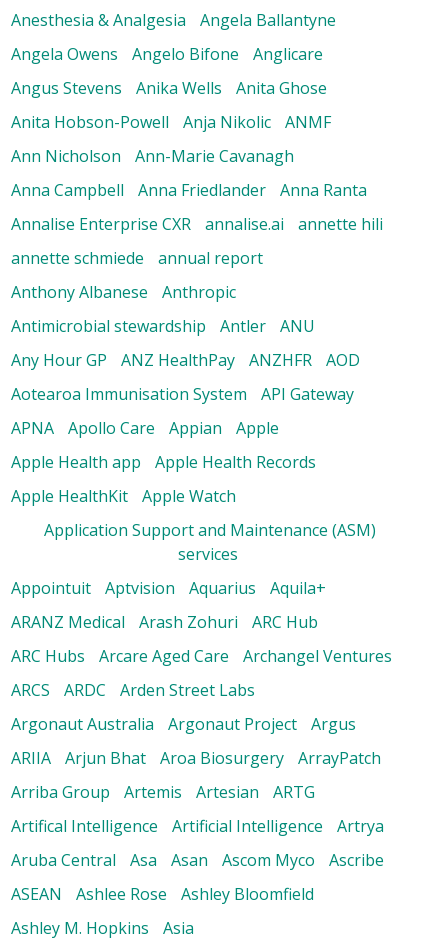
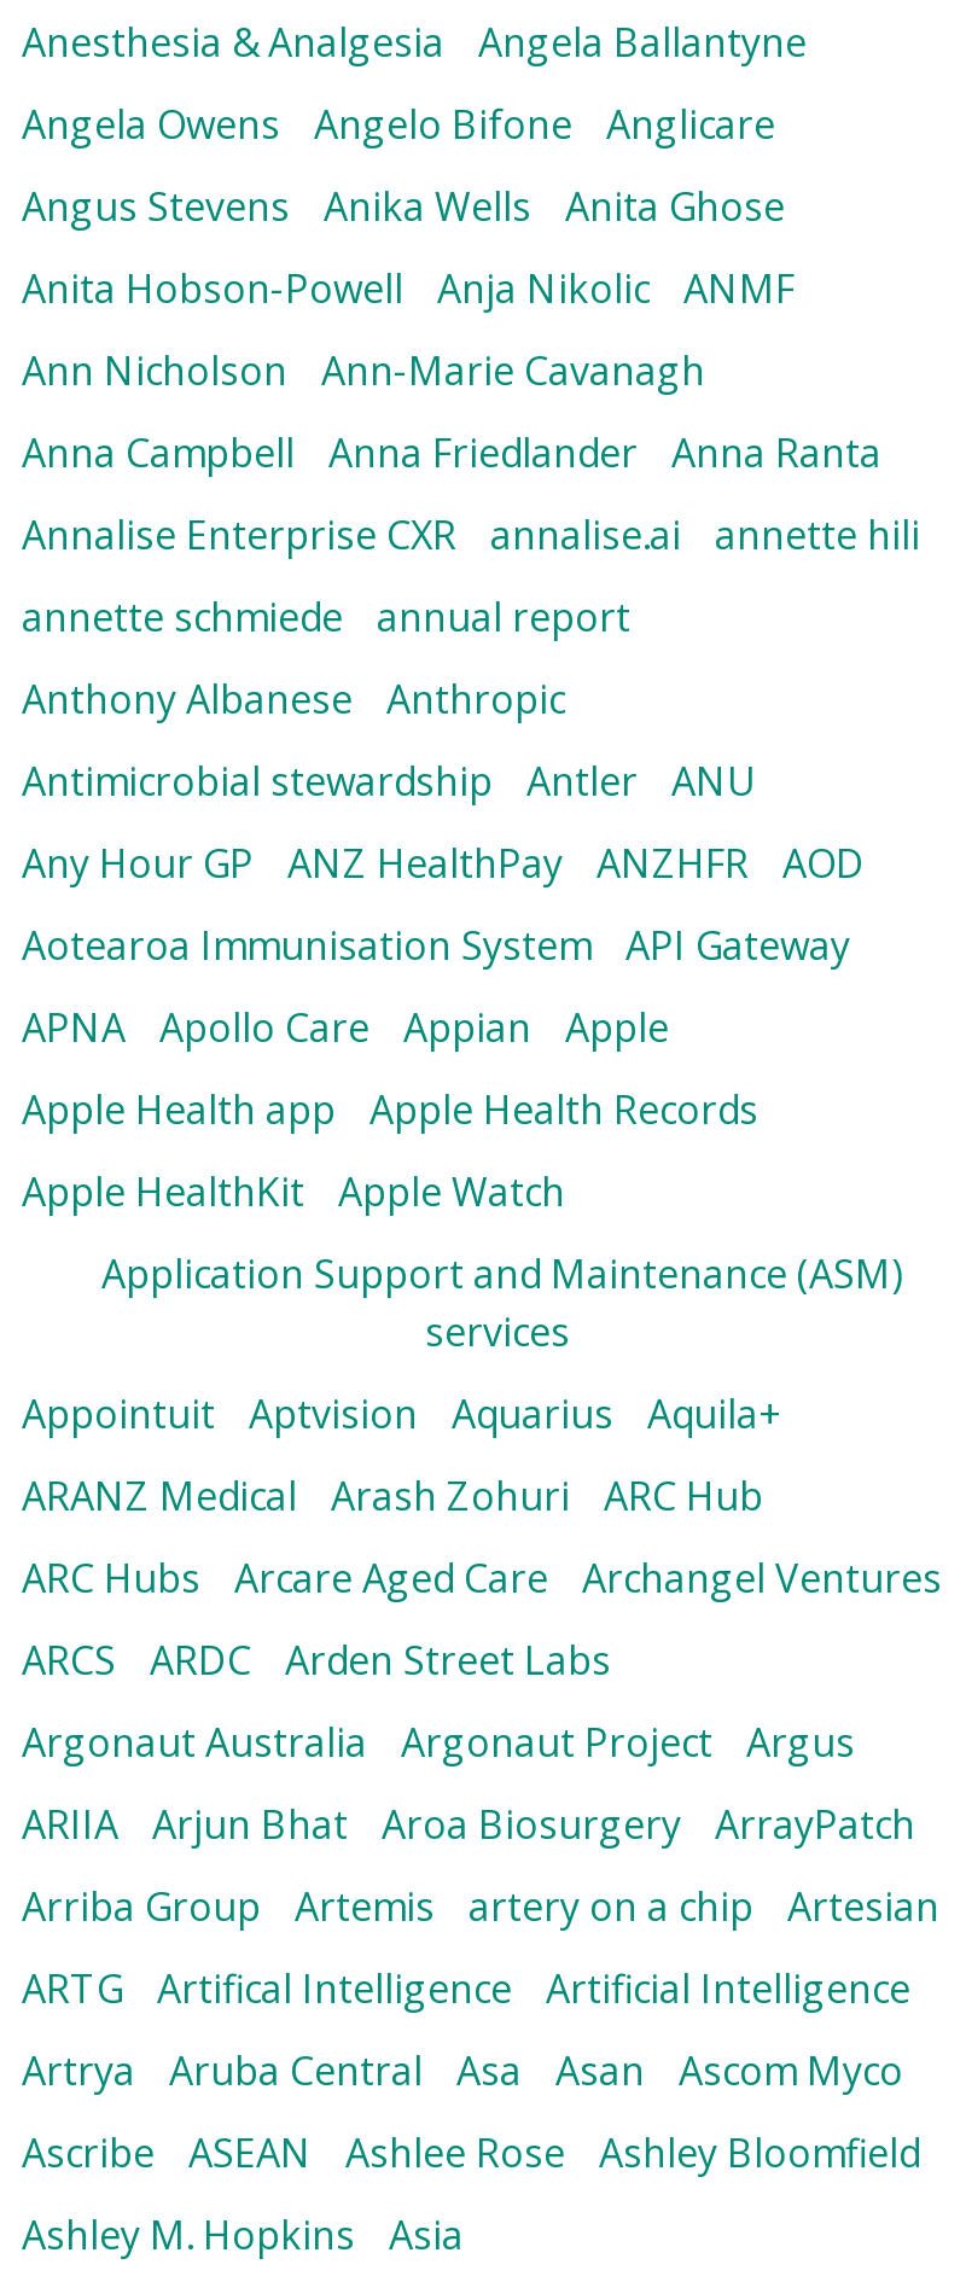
- Arriba Group Artemis Artesian ARTG
+ Arriba Group Artemis artery on a chip Artesian

- Artifical Intelligence Artificial Intelligence Artrya
+ ARTG Artifical Intelligence Artificial Intelligence

- Aruba Central Asa Asan Ascom Myco Ascribe
+ Artrya Aruba Central Asa Asan Ascom Myco

- ASEAN Ashlee Rose Ashley Bloomfield
+ Ascribe ASEAN Ashlee Rose Ashley Bloomfield
